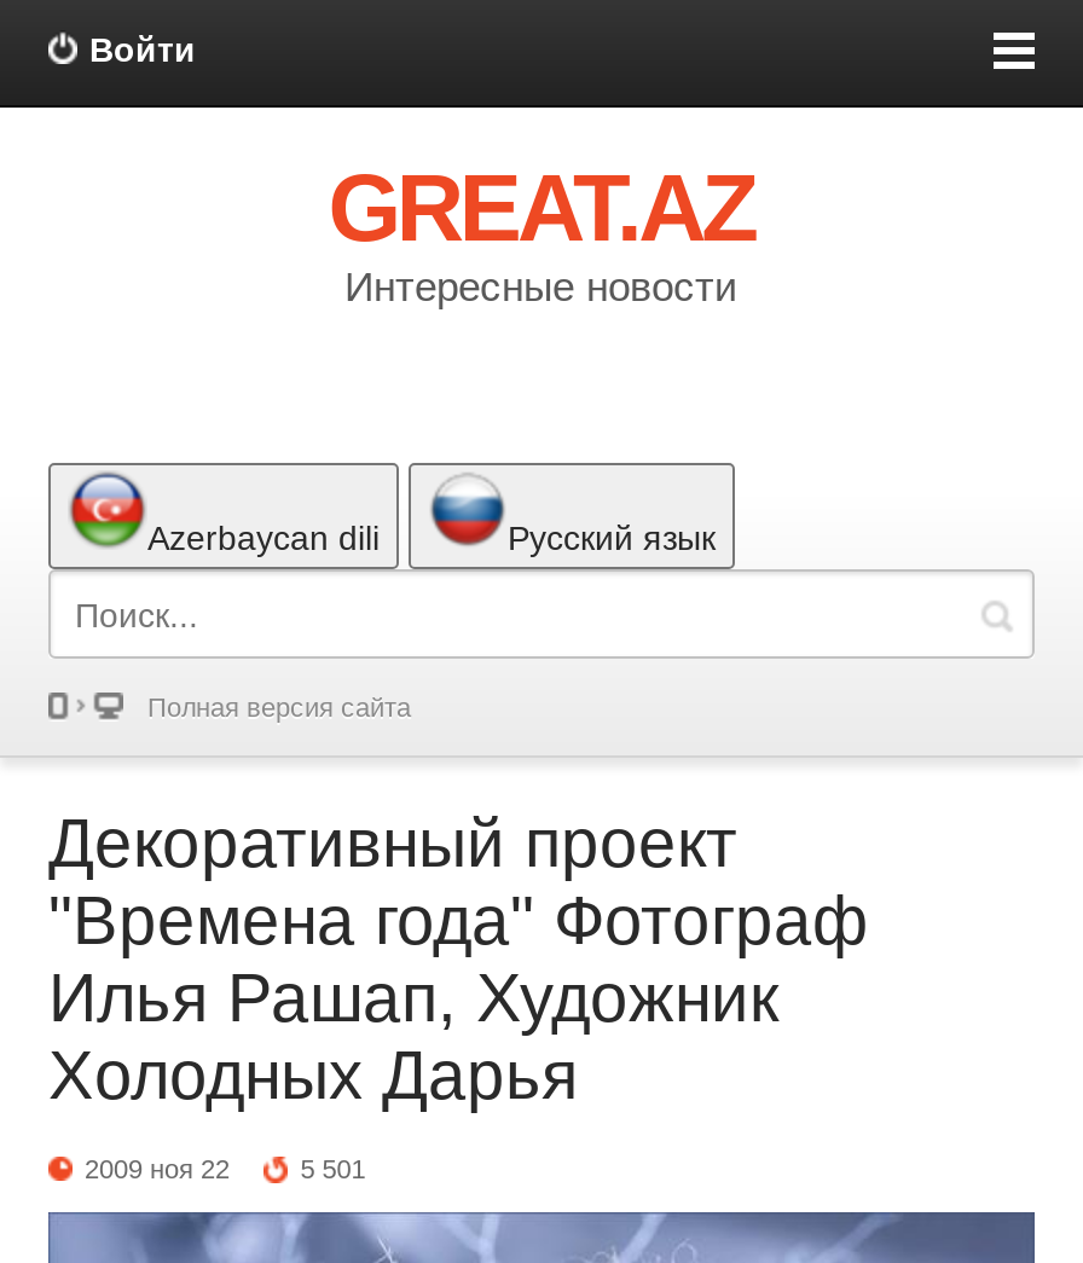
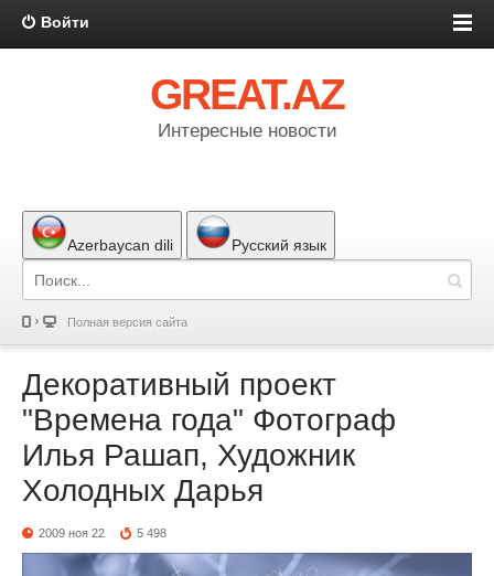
- 5 501
+ 5 498
